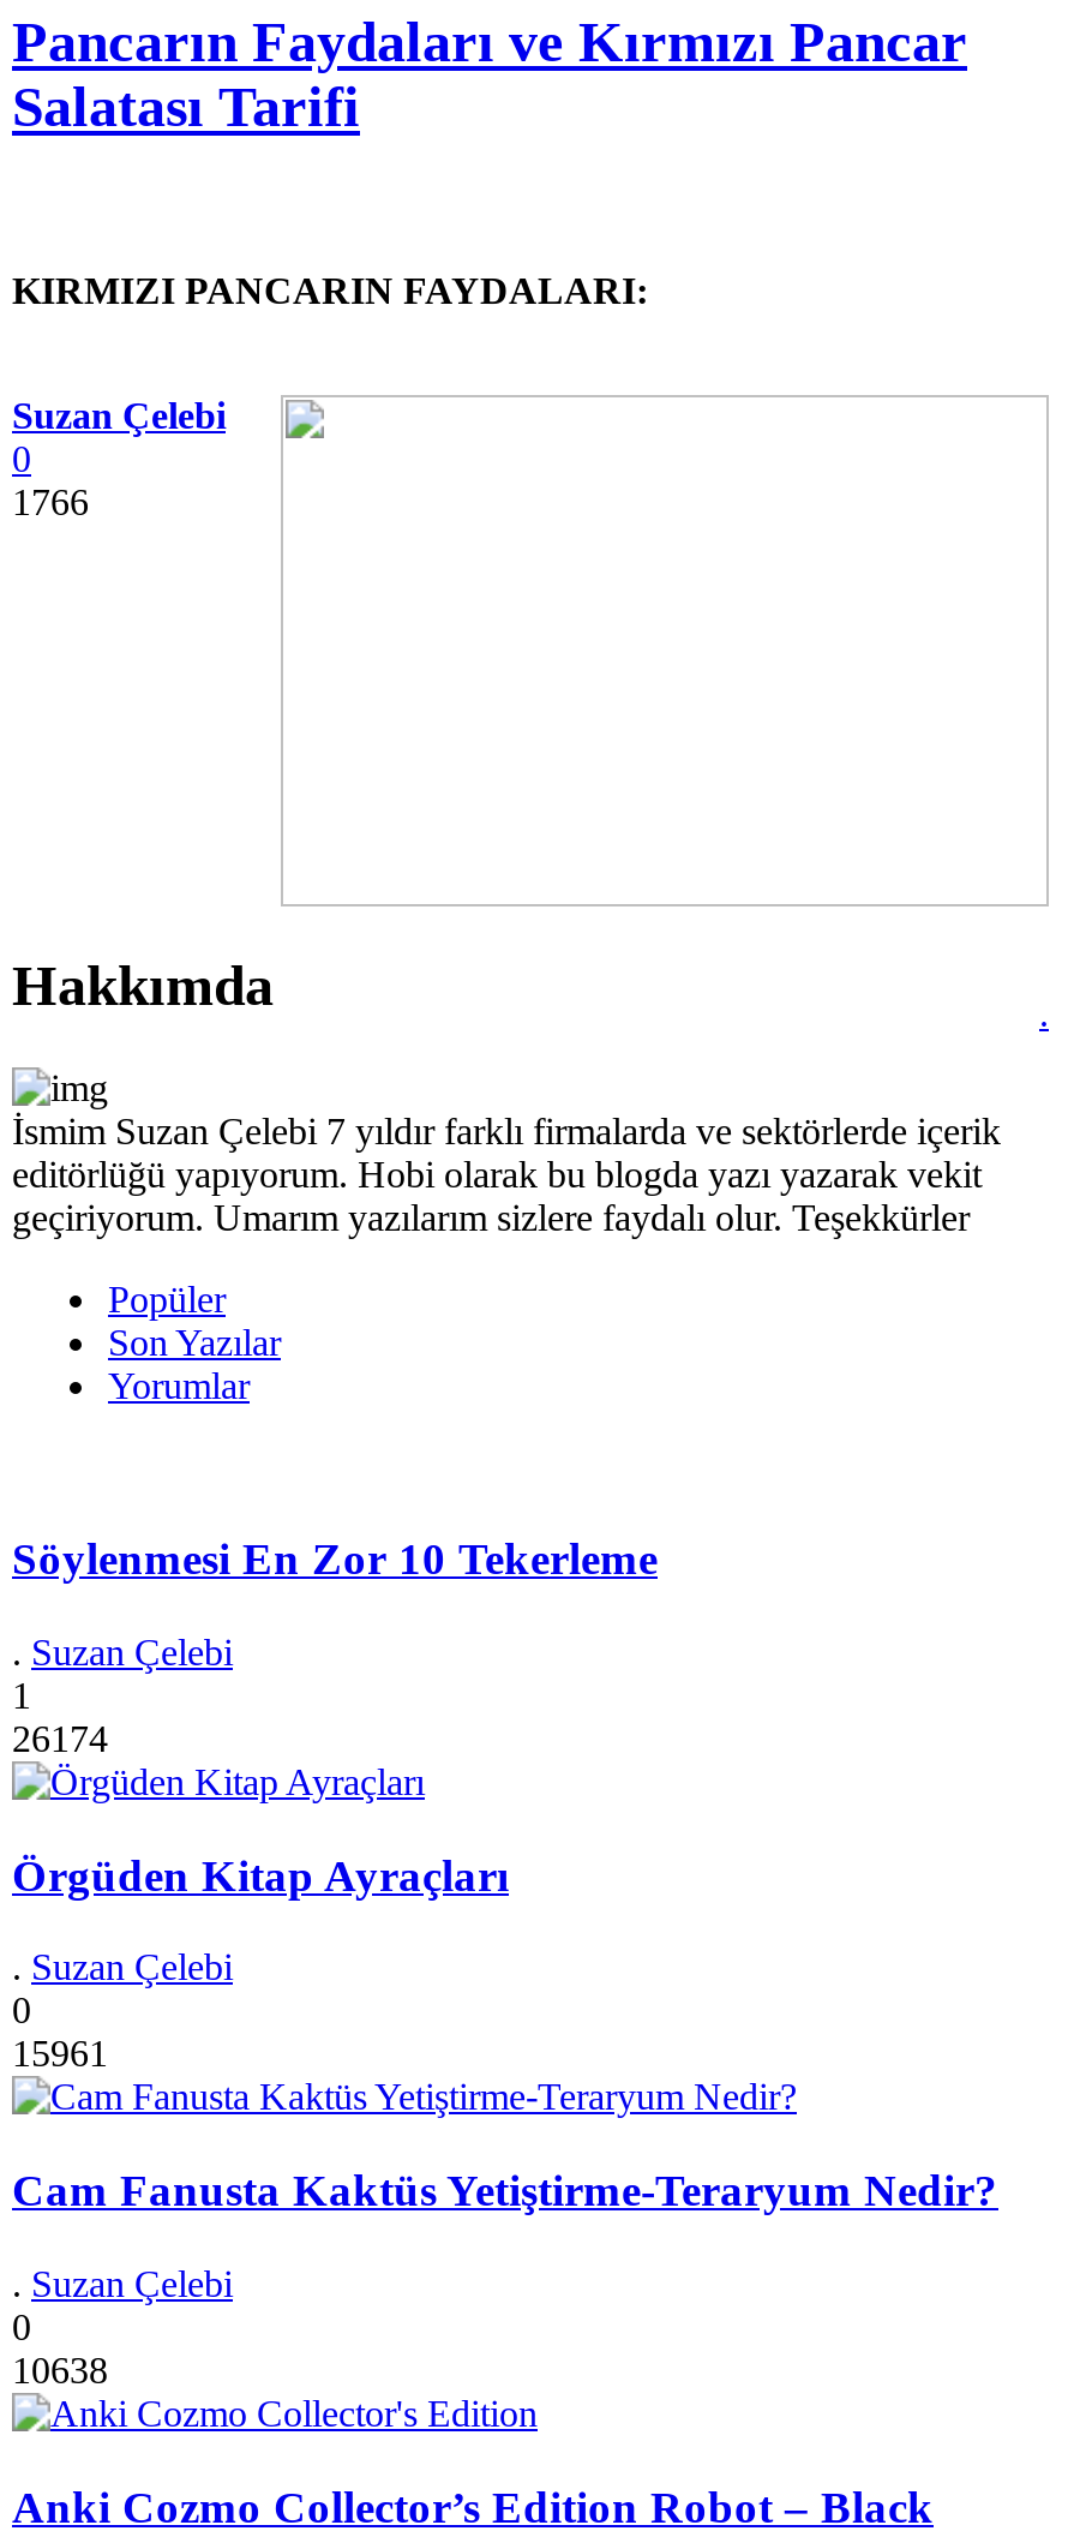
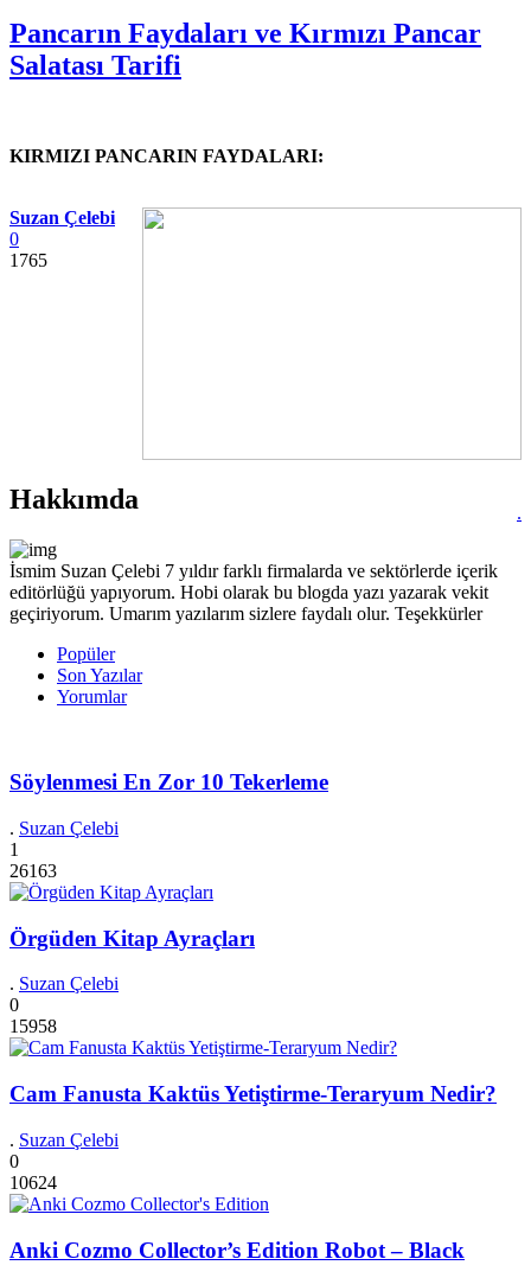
- 1766
+ 1765

- 26174
+ 26163

- 15961
+ 15958

- 10638
+ 10624
